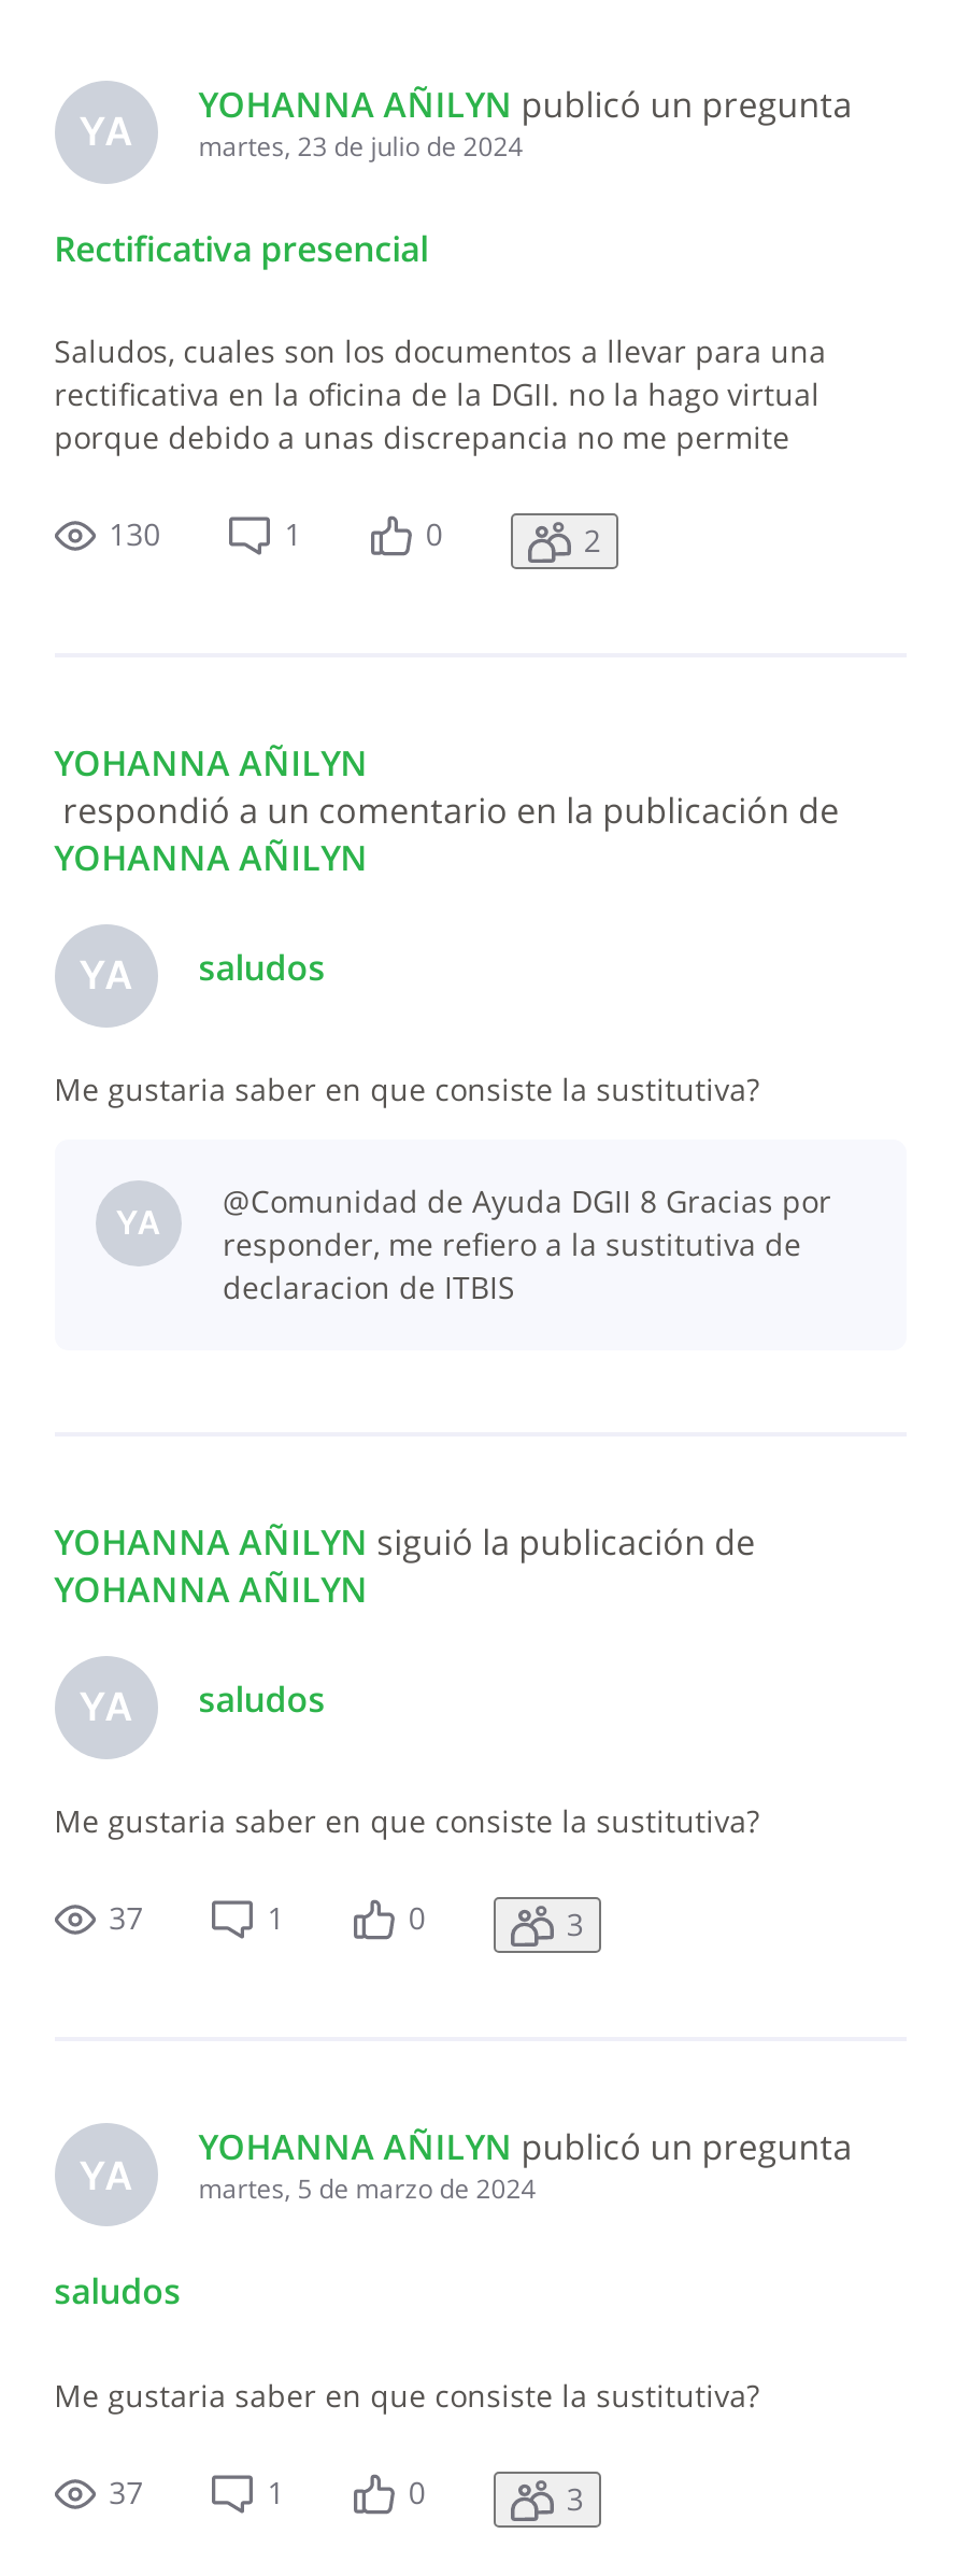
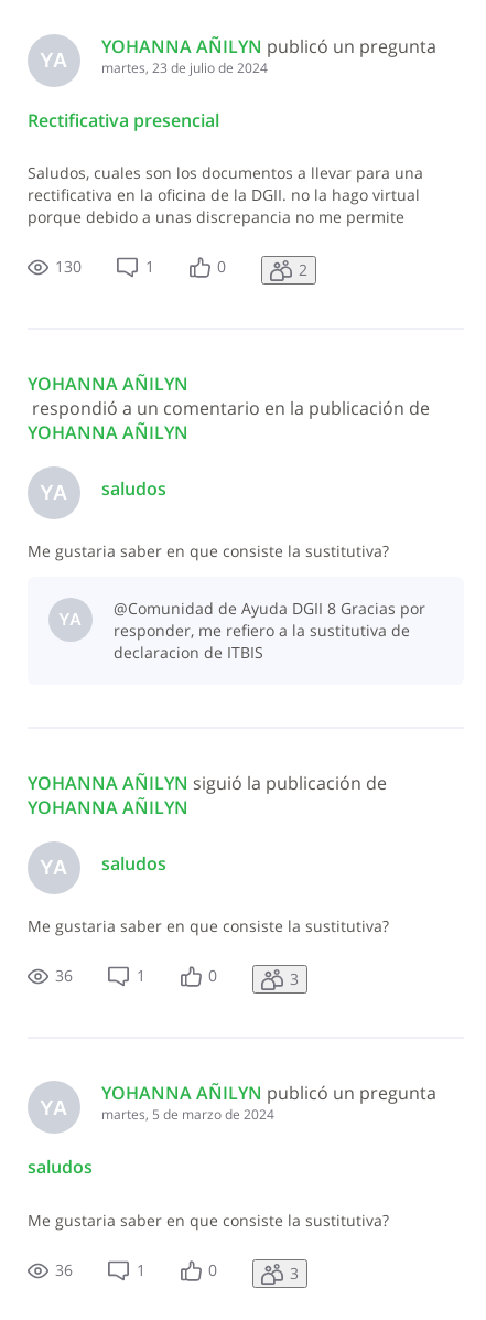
- 37
+ 36

- 37
+ 36
